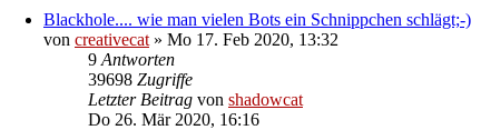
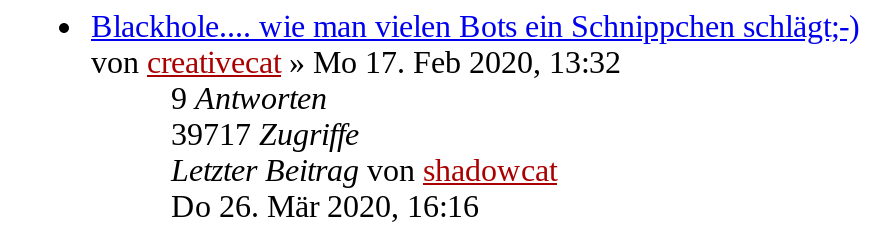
- 39698 Zugriffe
+ 39717 Zugriffe
